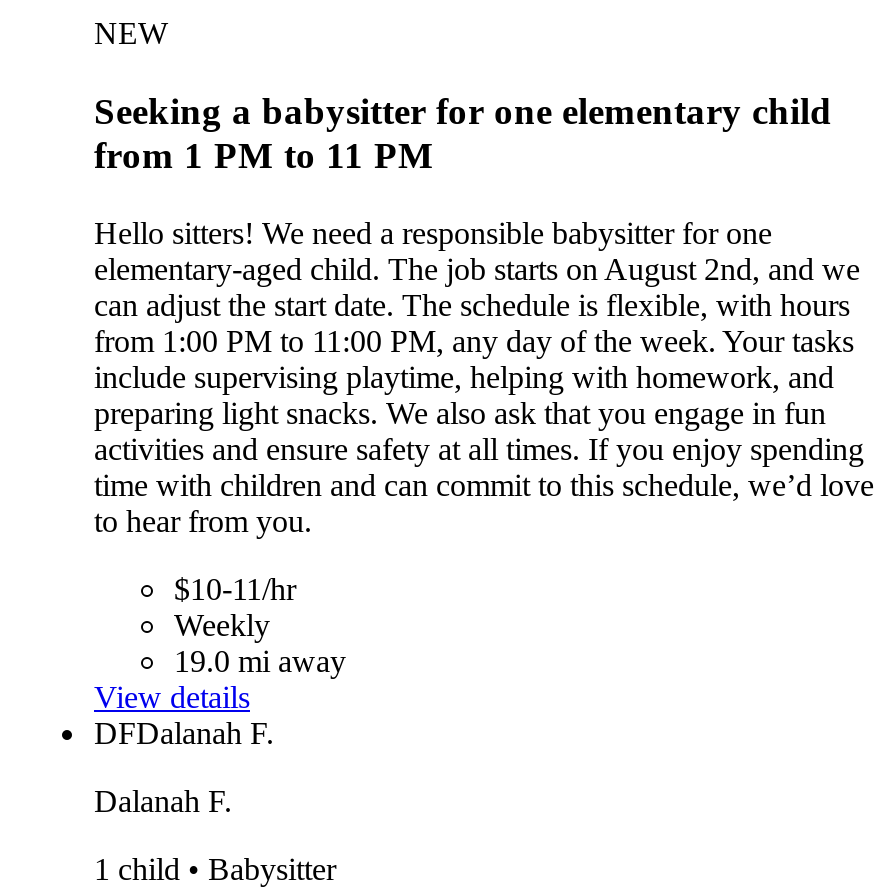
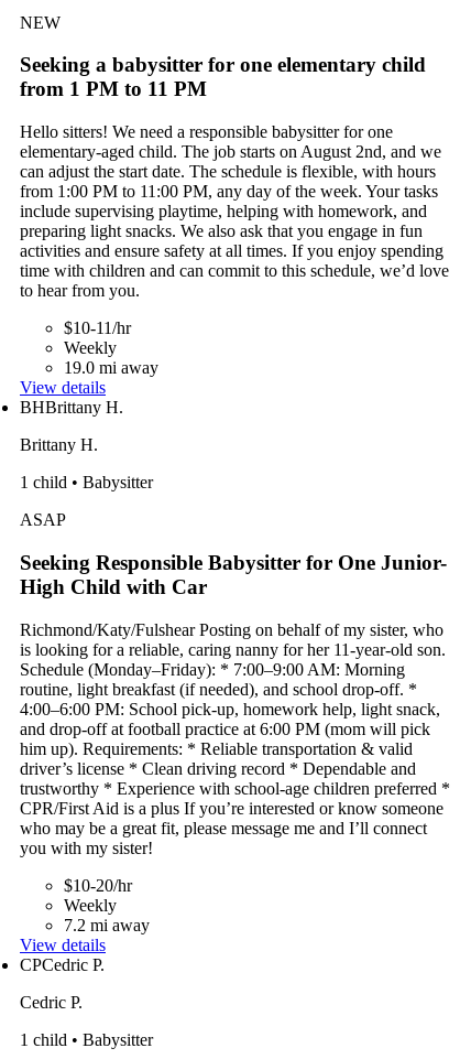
- DFDalanah F.
- Dalanah F.
+ BHBrittany H.
+ Brittany H.
+ 1 child • Babysitter
+ ASAP
+ Seeking Responsible Babysitter for One Junior-
+ High Child with Car
+ Richmond/Katy/Fulshear Posting on behalf of my sister, who
+ is looking for a reliable, caring nanny for her 11-year-old son.
+ Schedule (Monday–Friday): * 7:00–9:00 AM: Morning
+ routine, light breakfast (if needed), and school drop-off. *
+ 4:00–6:00 PM: School pick-up, homework help, light snack,
+ and drop-off at football practice at 6:00 PM (mom will pick
+ him up). Requirements: * Reliable transportation & valid
+ driver’s license * Clean driving record * Dependable and
+ trustworthy * Experience with school-age children preferred *
+ CPR/First Aid is a plus If you’re interested or know someone
+ who may be a great fit, please message me and I’ll connect
+ you with my sister!
+ $10-20/hr
+ Weekly
+ 7.2 mi away
+ View details
+ CPCedric P.
+ Cedric P.
